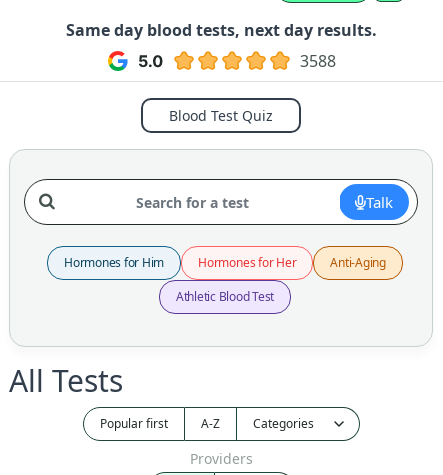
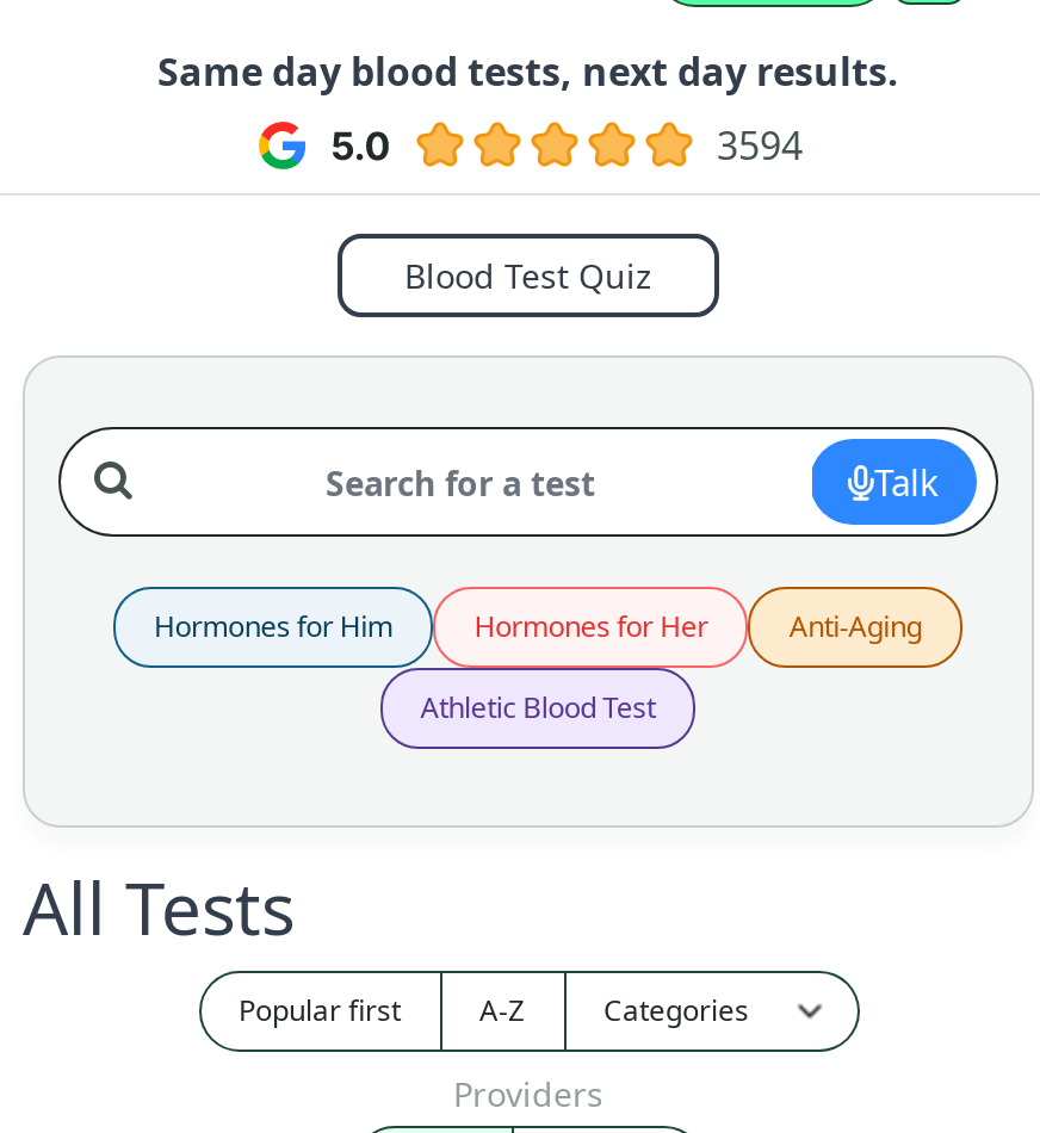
- 3588
+ 3594
